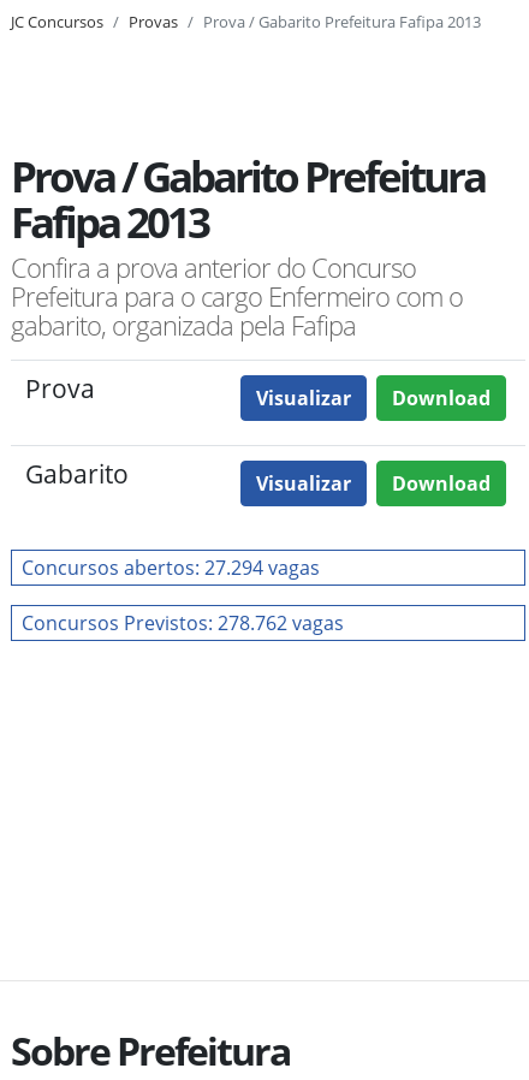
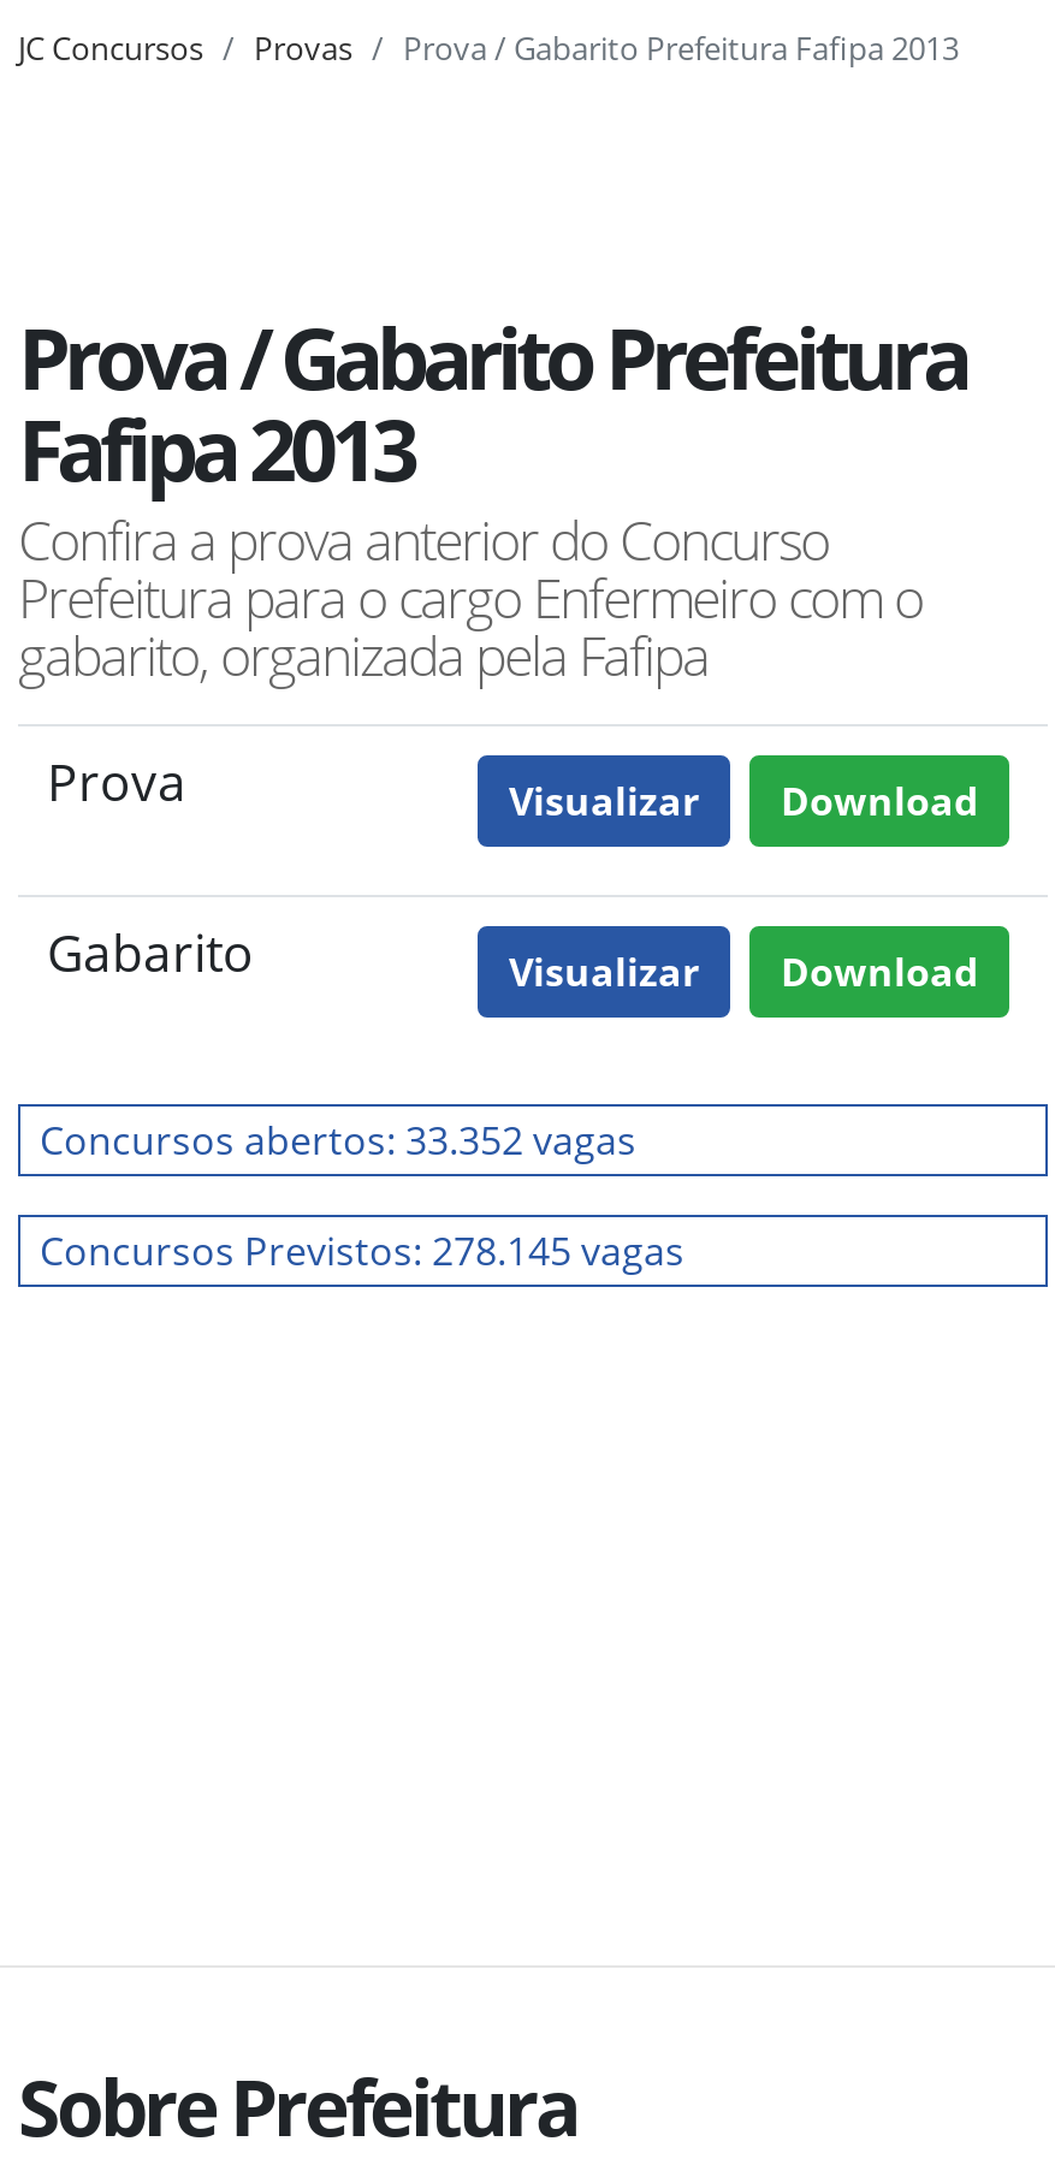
- Concursos abertos: 27.294 vagas
+ Concursos abertos: 33.352 vagas

- Concursos Previstos: 278.762 vagas
+ Concursos Previstos: 278.145 vagas
